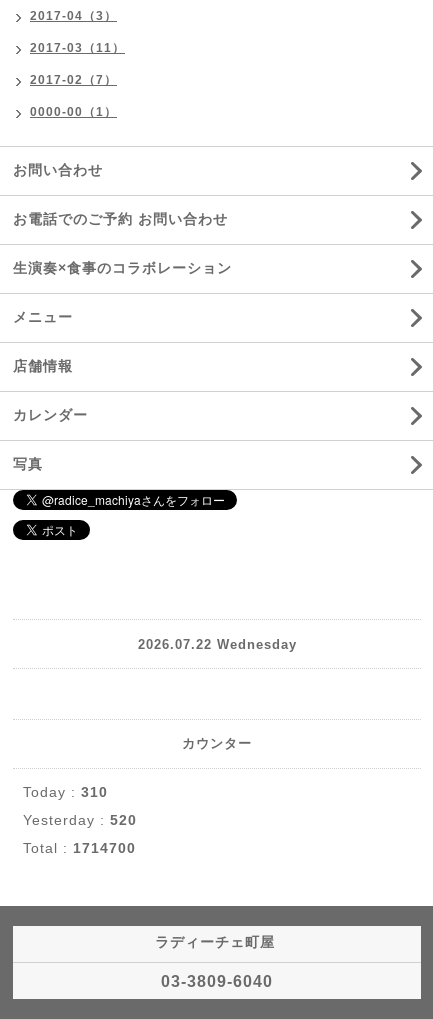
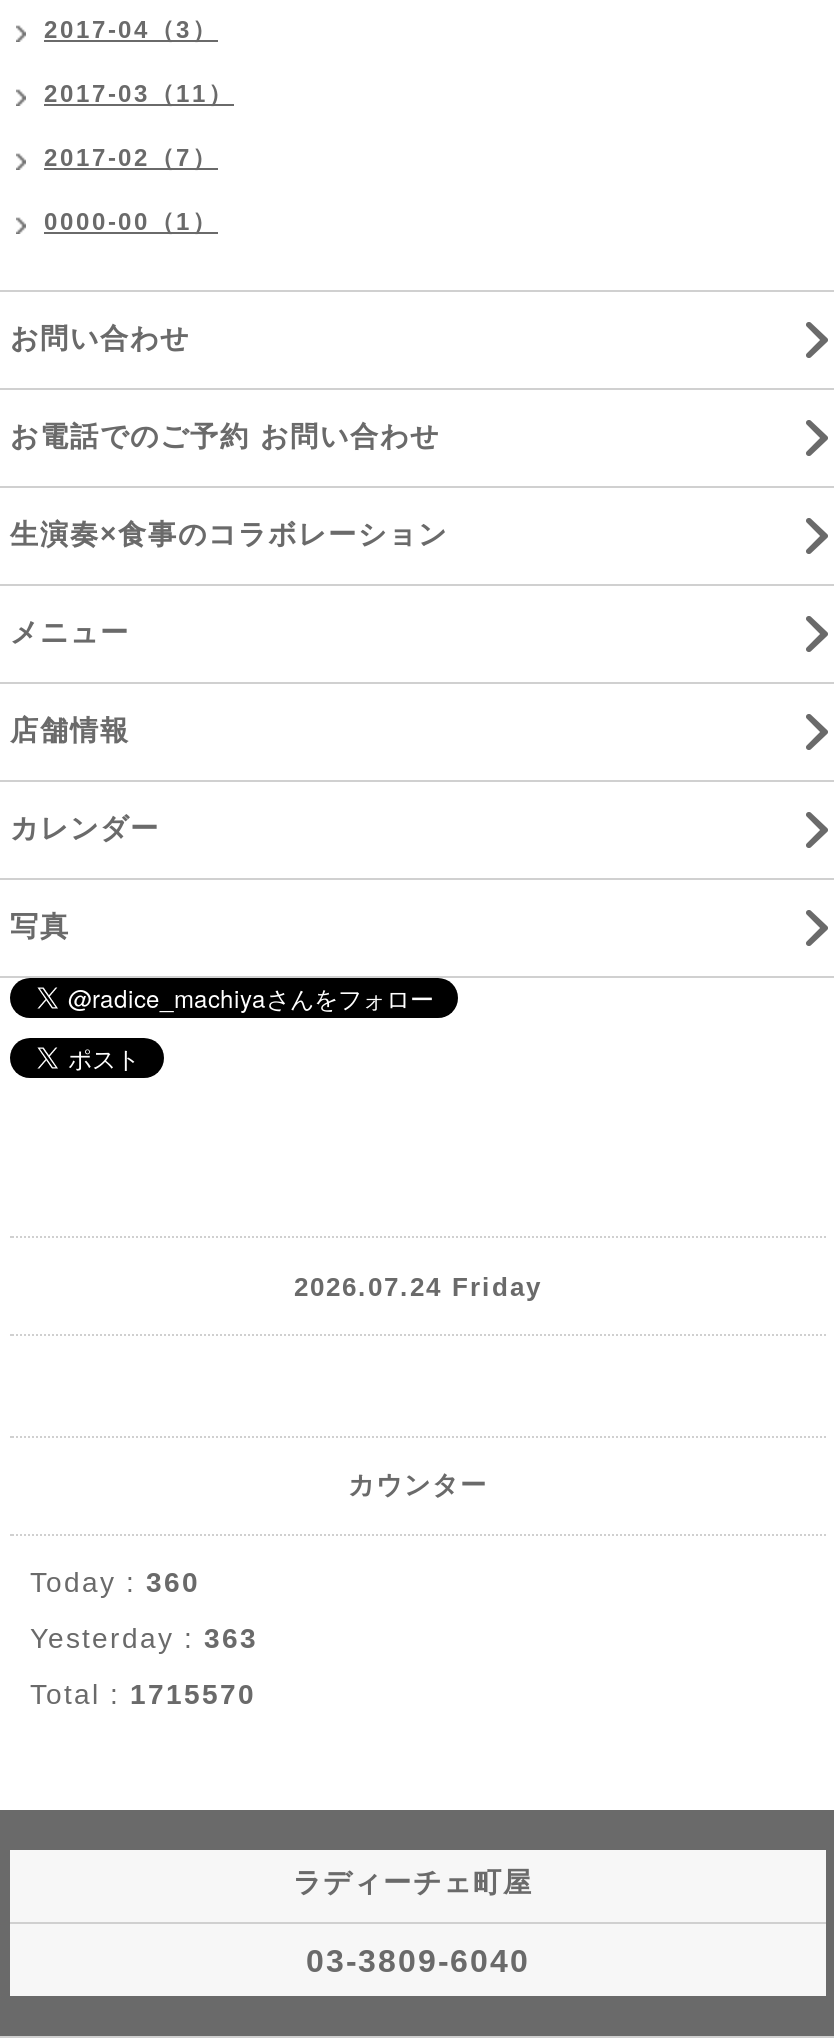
- 2026.07.22 Wednesday
+ 2026.07.24 Friday

- Today : 310
+ Today : 360

- Yesterday : 520
+ Yesterday : 363

- Total : 1714700
+ Total : 1715570
